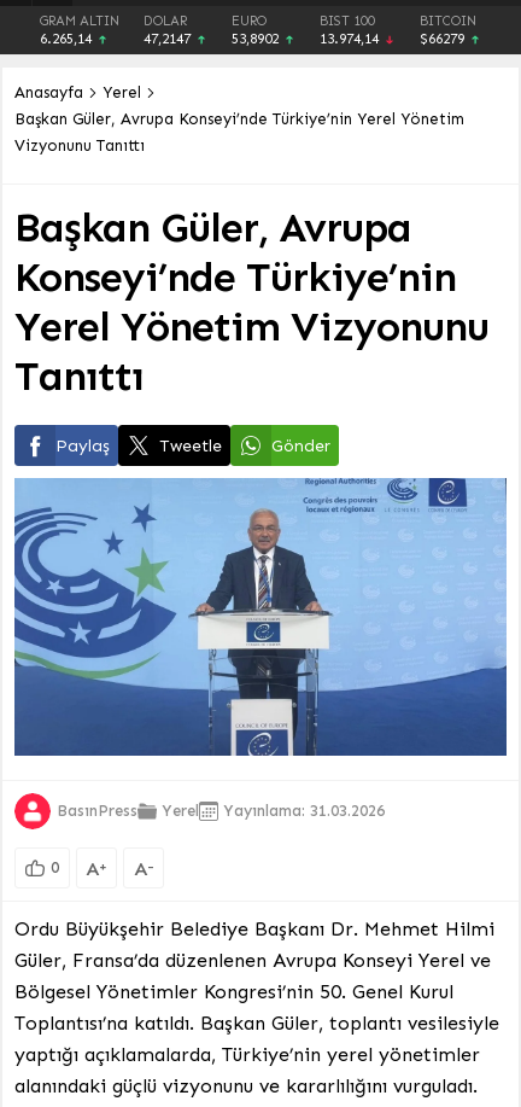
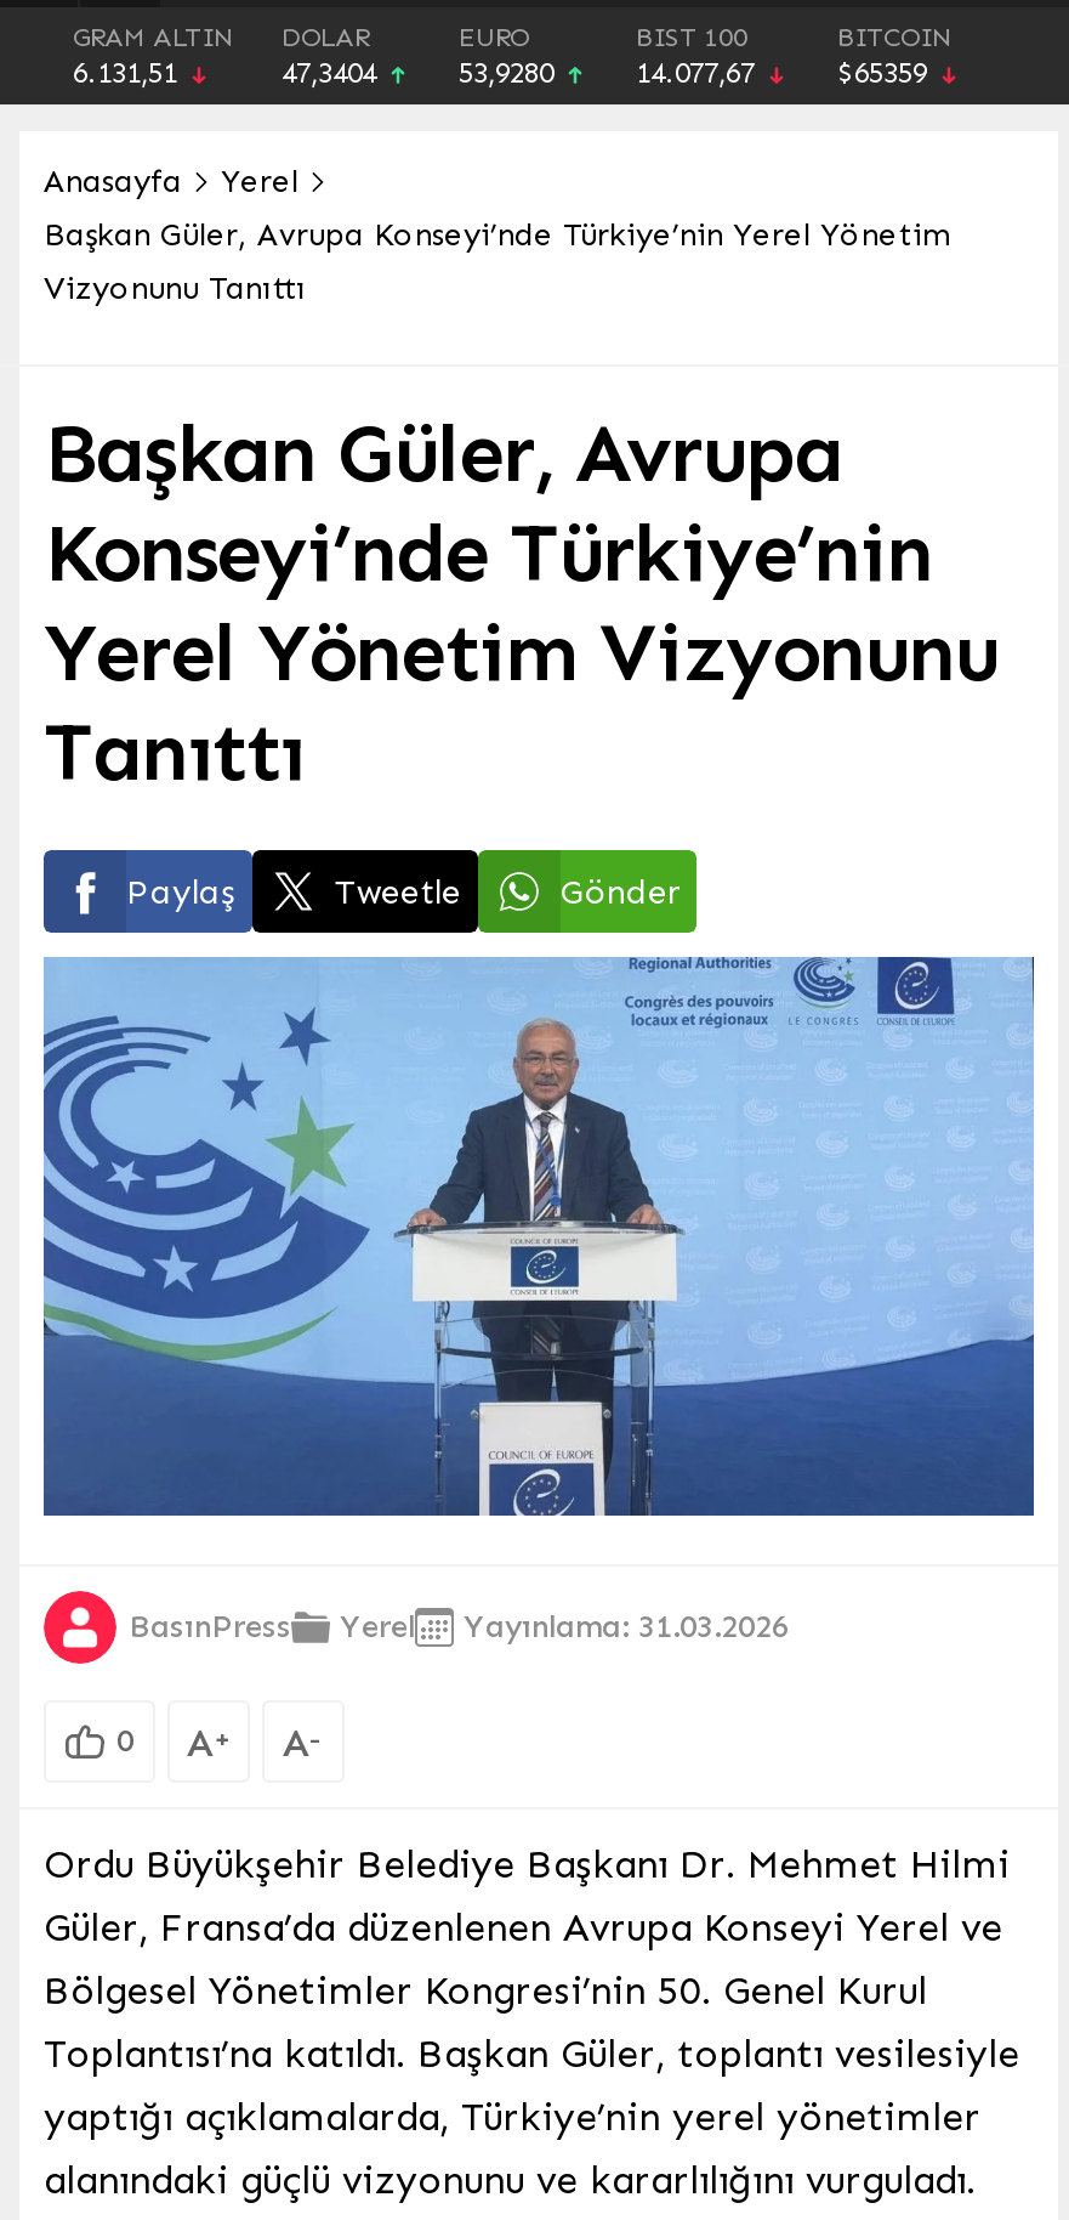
- 6.265,14
+ 6.131,51

- 47,2147
+ 47,3404

- 53,8902
+ 53,9280

- 13.974,14
+ 14.077,67

- $66279
+ $65359
